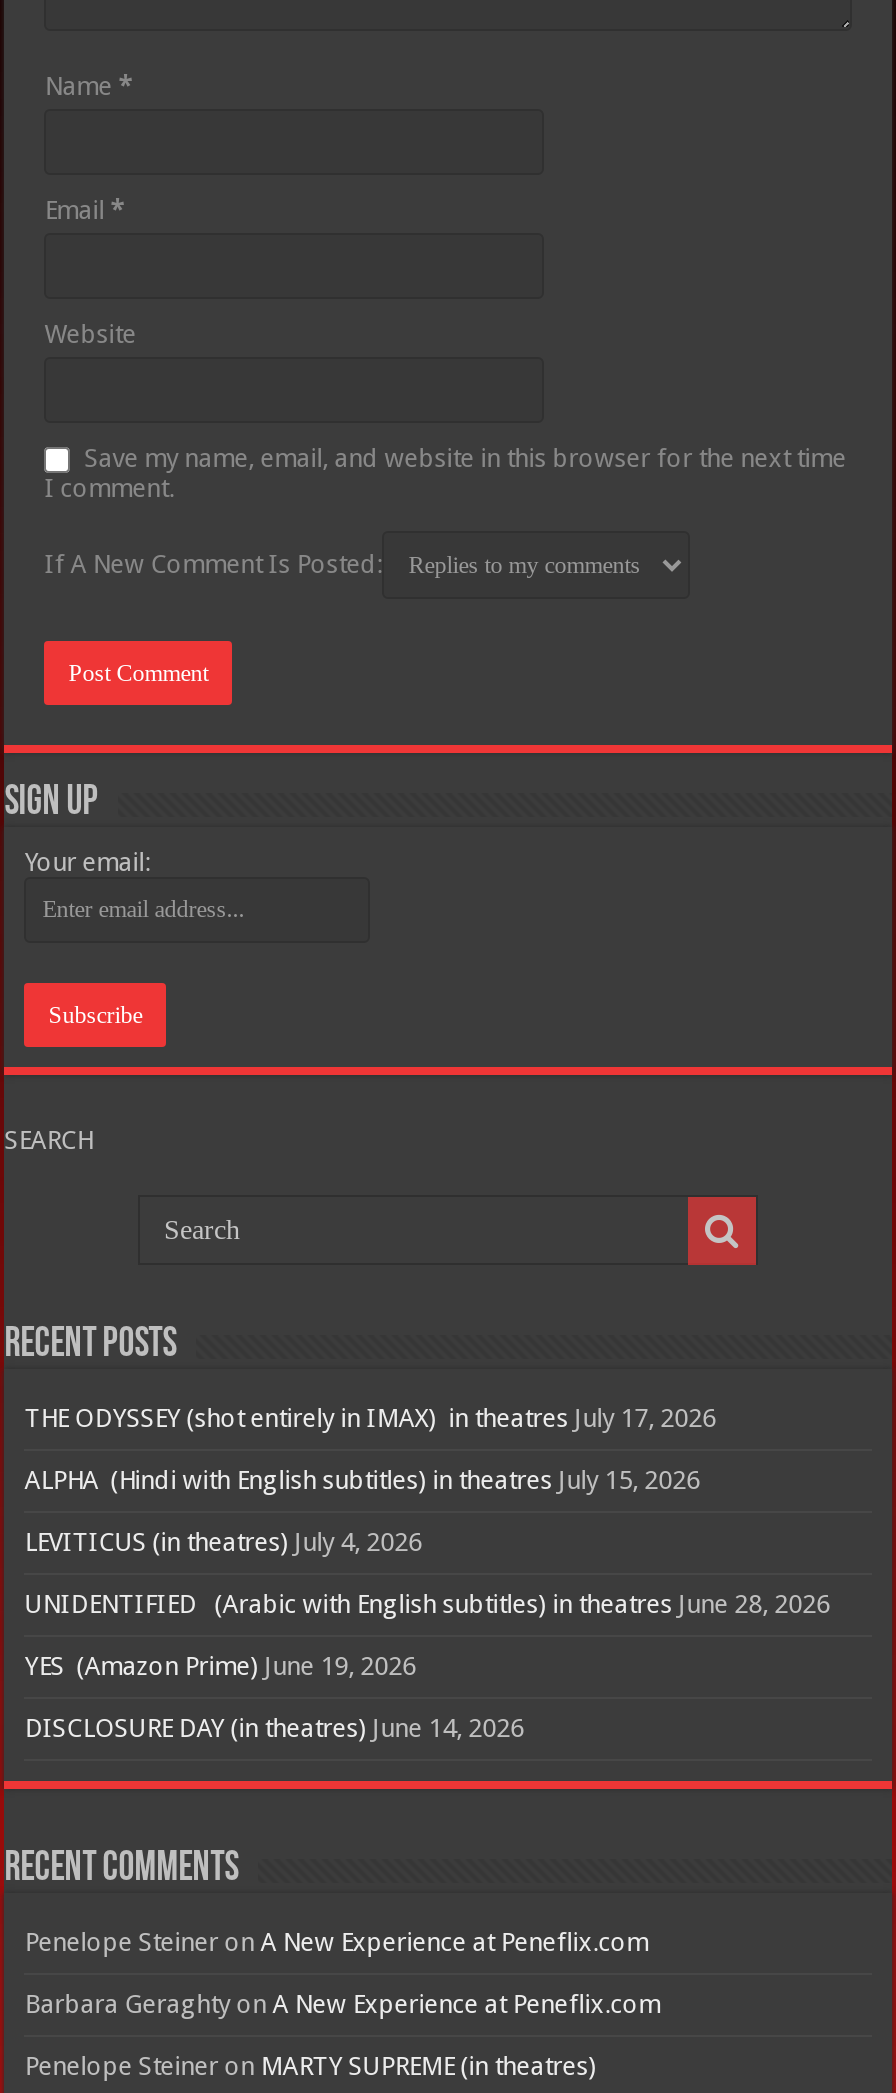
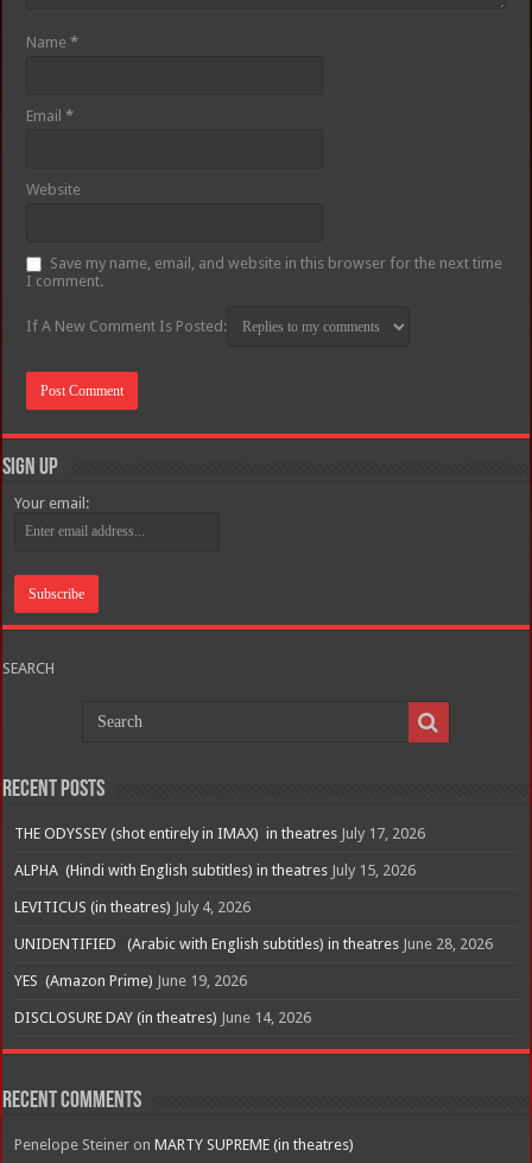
- Penelope Steiner on A New Experience at Peneflix.com
- Barbara Geraghty on A New Experience at Peneflix.com
